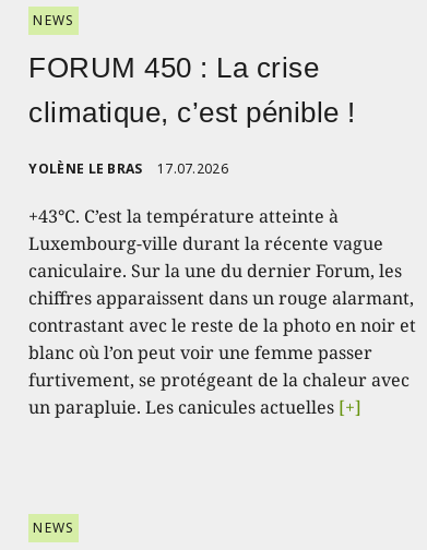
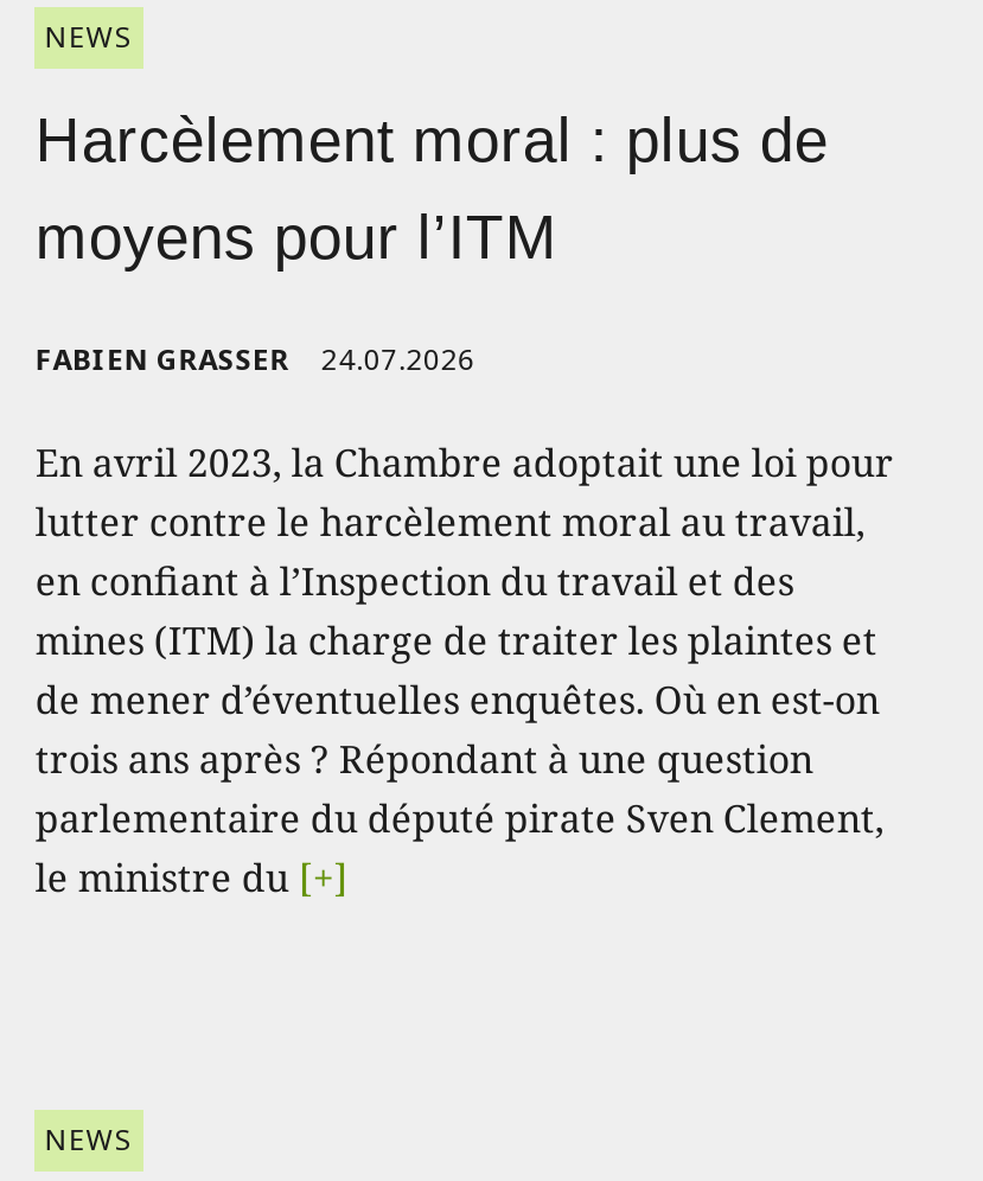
- FORUM 450 : La crise
- climatique, c’est pénible !
+ Harcèlement moral : plus de
+ moyens pour l’ITM

- YOLÈNE LE BRAS
- 17.07.2026
+ FABIEN GRASSER
+ 24.07.2026

- +43°C. C’est la température atteinte à
- Luxembourg-ville durant la récente vague
- caniculaire. Sur la une du dernier Forum, les
- chiffres apparaissent dans un rouge alarmant,
- contrastant avec le reste de la photo en noir et
- blanc où l’on peut voir une femme passer
- furtivement, se protégeant de la chaleur avec
- un parapluie. Les canicules actuelles [+]
+ En avril 2023, la Chambre adoptait une loi pour
+ lutter contre le harcèlement moral au travail,
+ en confiant à l’Inspection du travail et des
+ mines (ITM) la charge de traiter les plaintes et
+ de mener d’éventuelles enquêtes. Où en est-on
+ trois ans après ? Répondant à une question
+ parlementaire du député pirate Sven Clement,
+ le ministre du [+]
